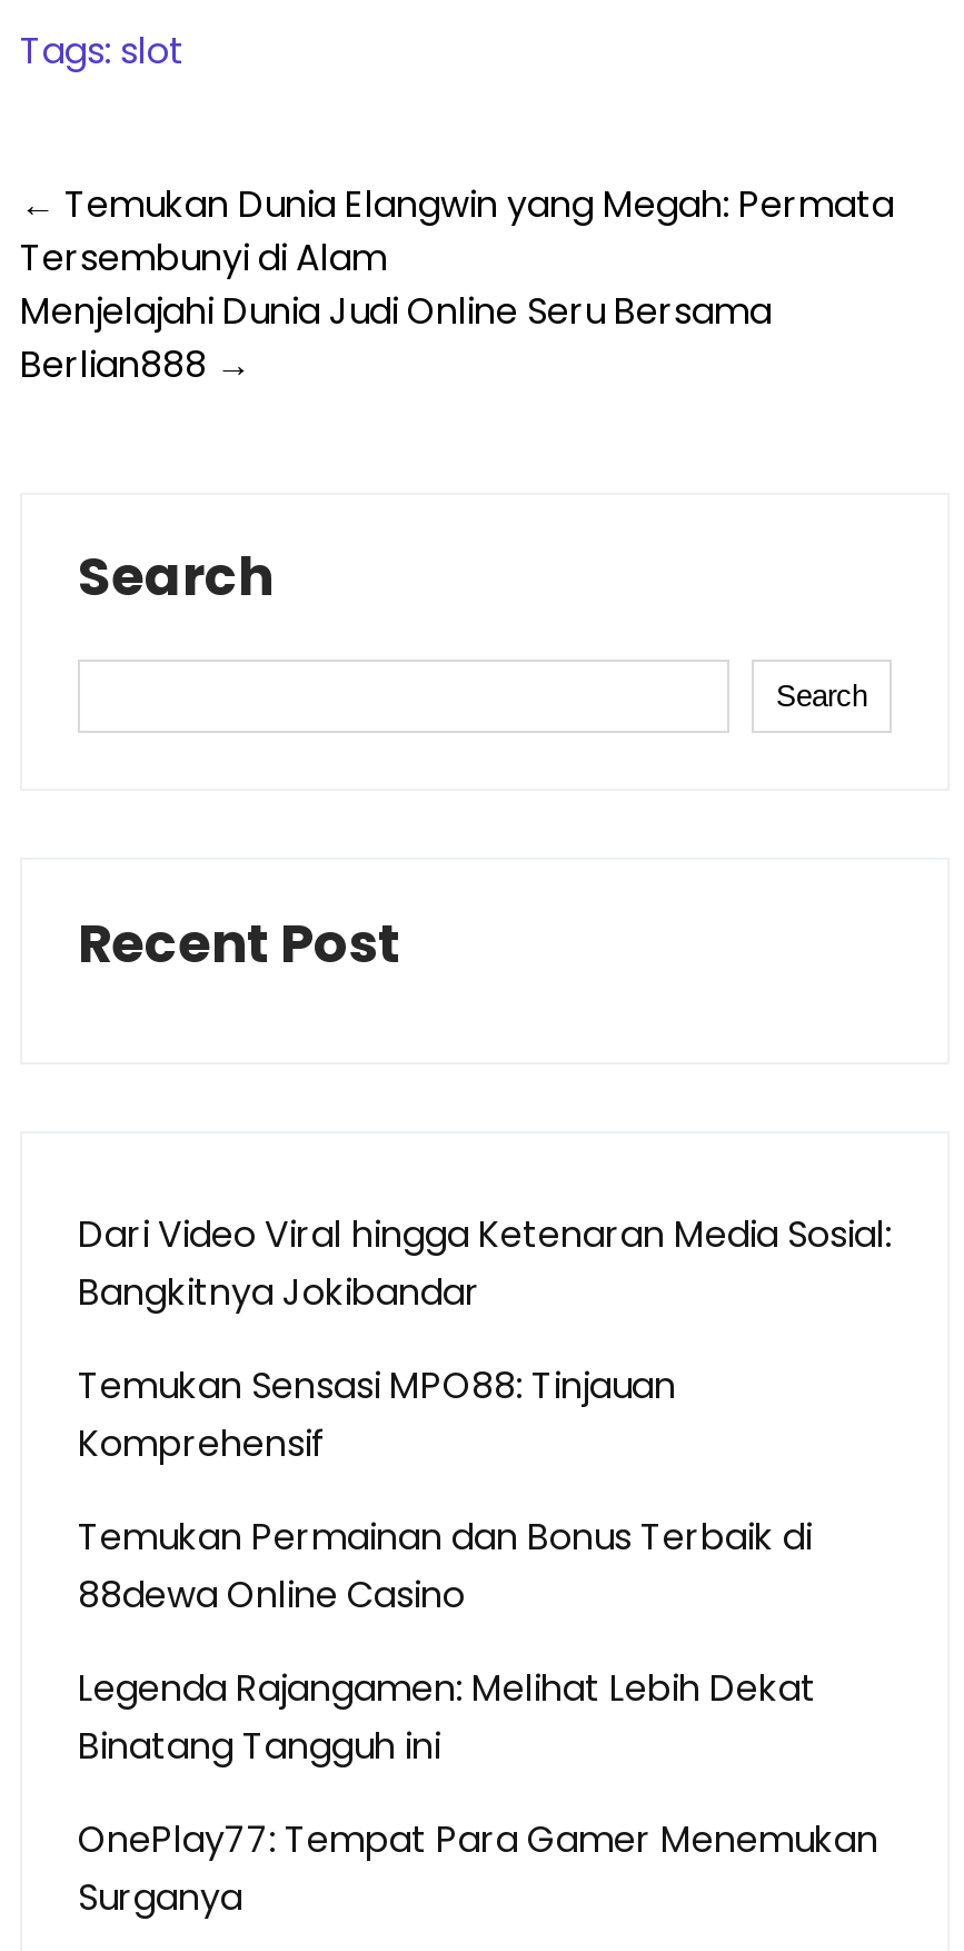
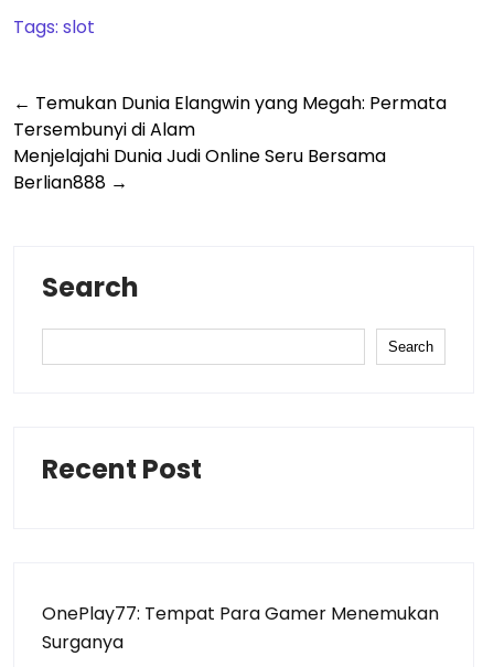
- Dari Video Viral hingga Ketenaran Media Sosial:
- Bangkitnya Jokibandar
- Temukan Sensasi MPO88: Tinjauan
- Komprehensif
- Temukan Permainan dan Bonus Terbaik di
- 88dewa Online Casino
- Legenda Rajangamen: Melihat Lebih Dekat
- Binatang Tangguh ini
